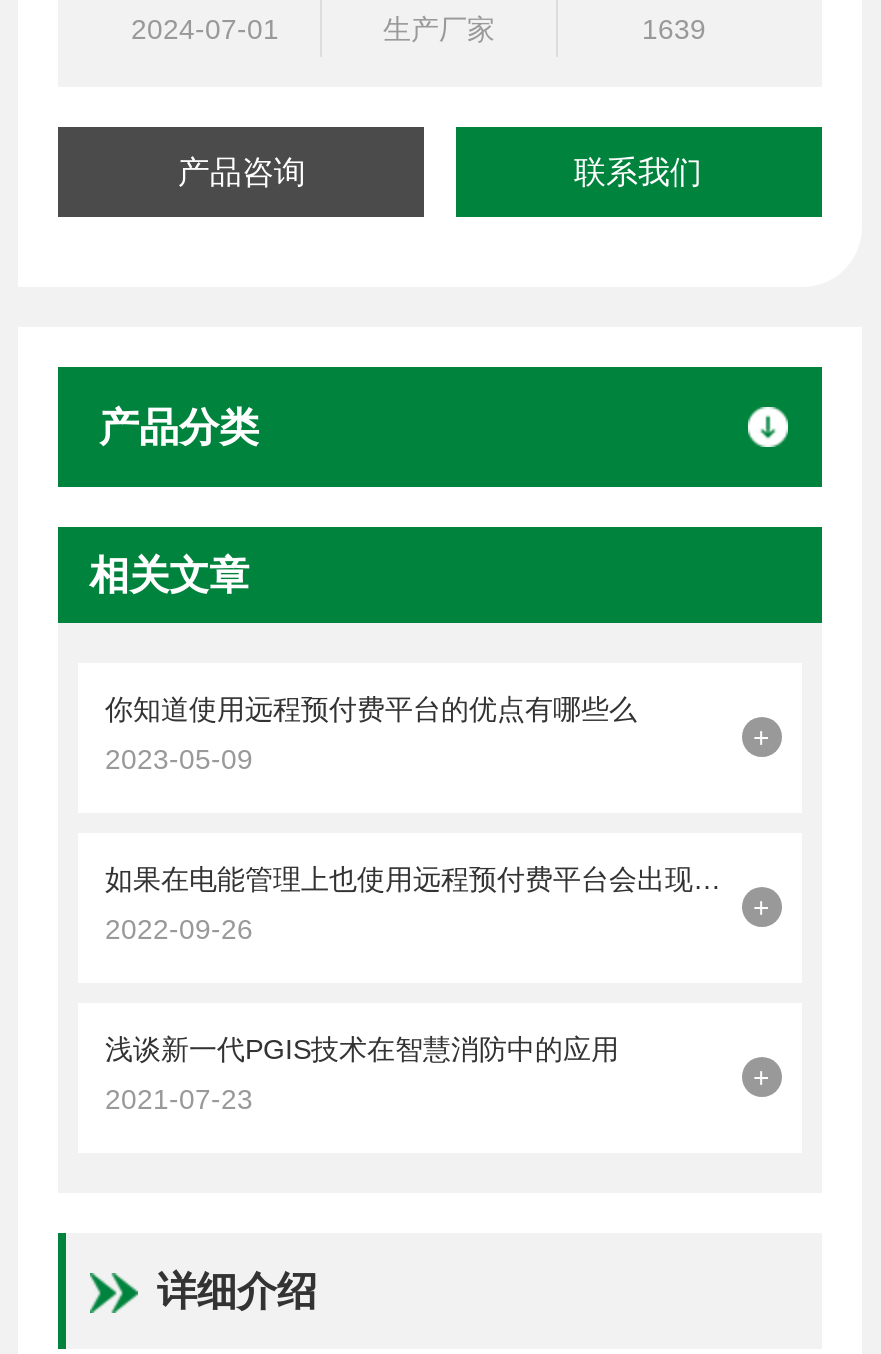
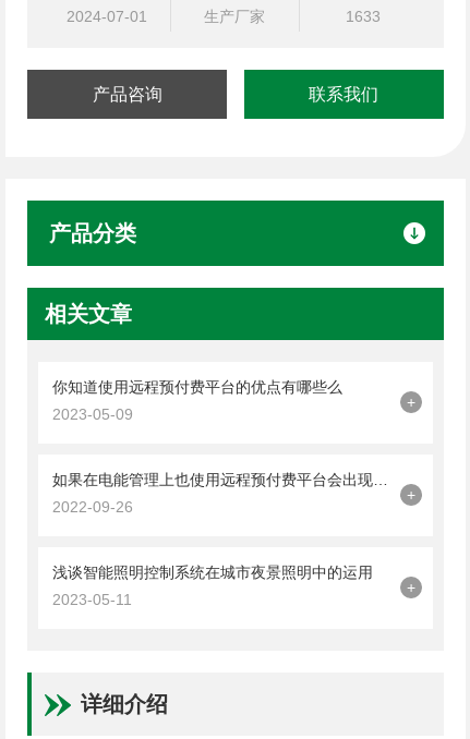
- 1639
+ 1633

- 浅谈新一代PGIS技术在智慧消防中的应用
+ 浅谈智能照明控制系统在城市夜景照明中的运用

- 2021-07-23
+ 2023-05-11
